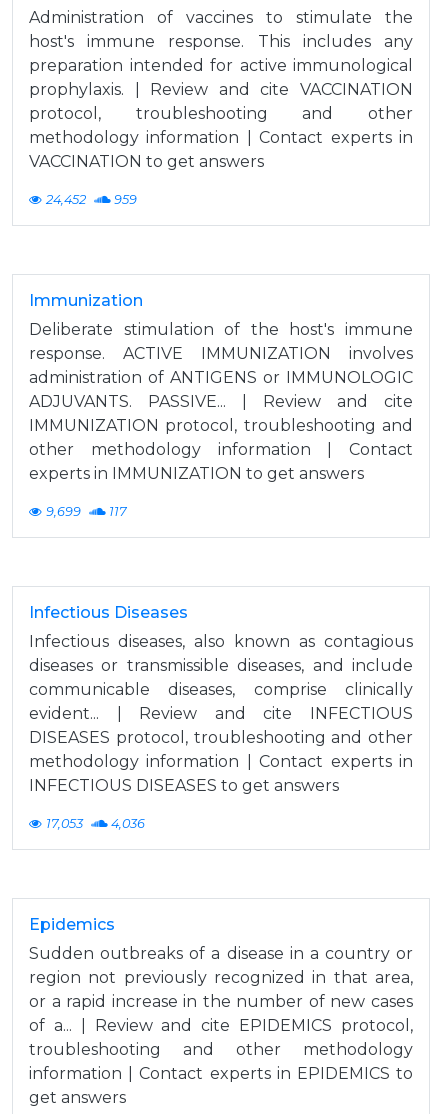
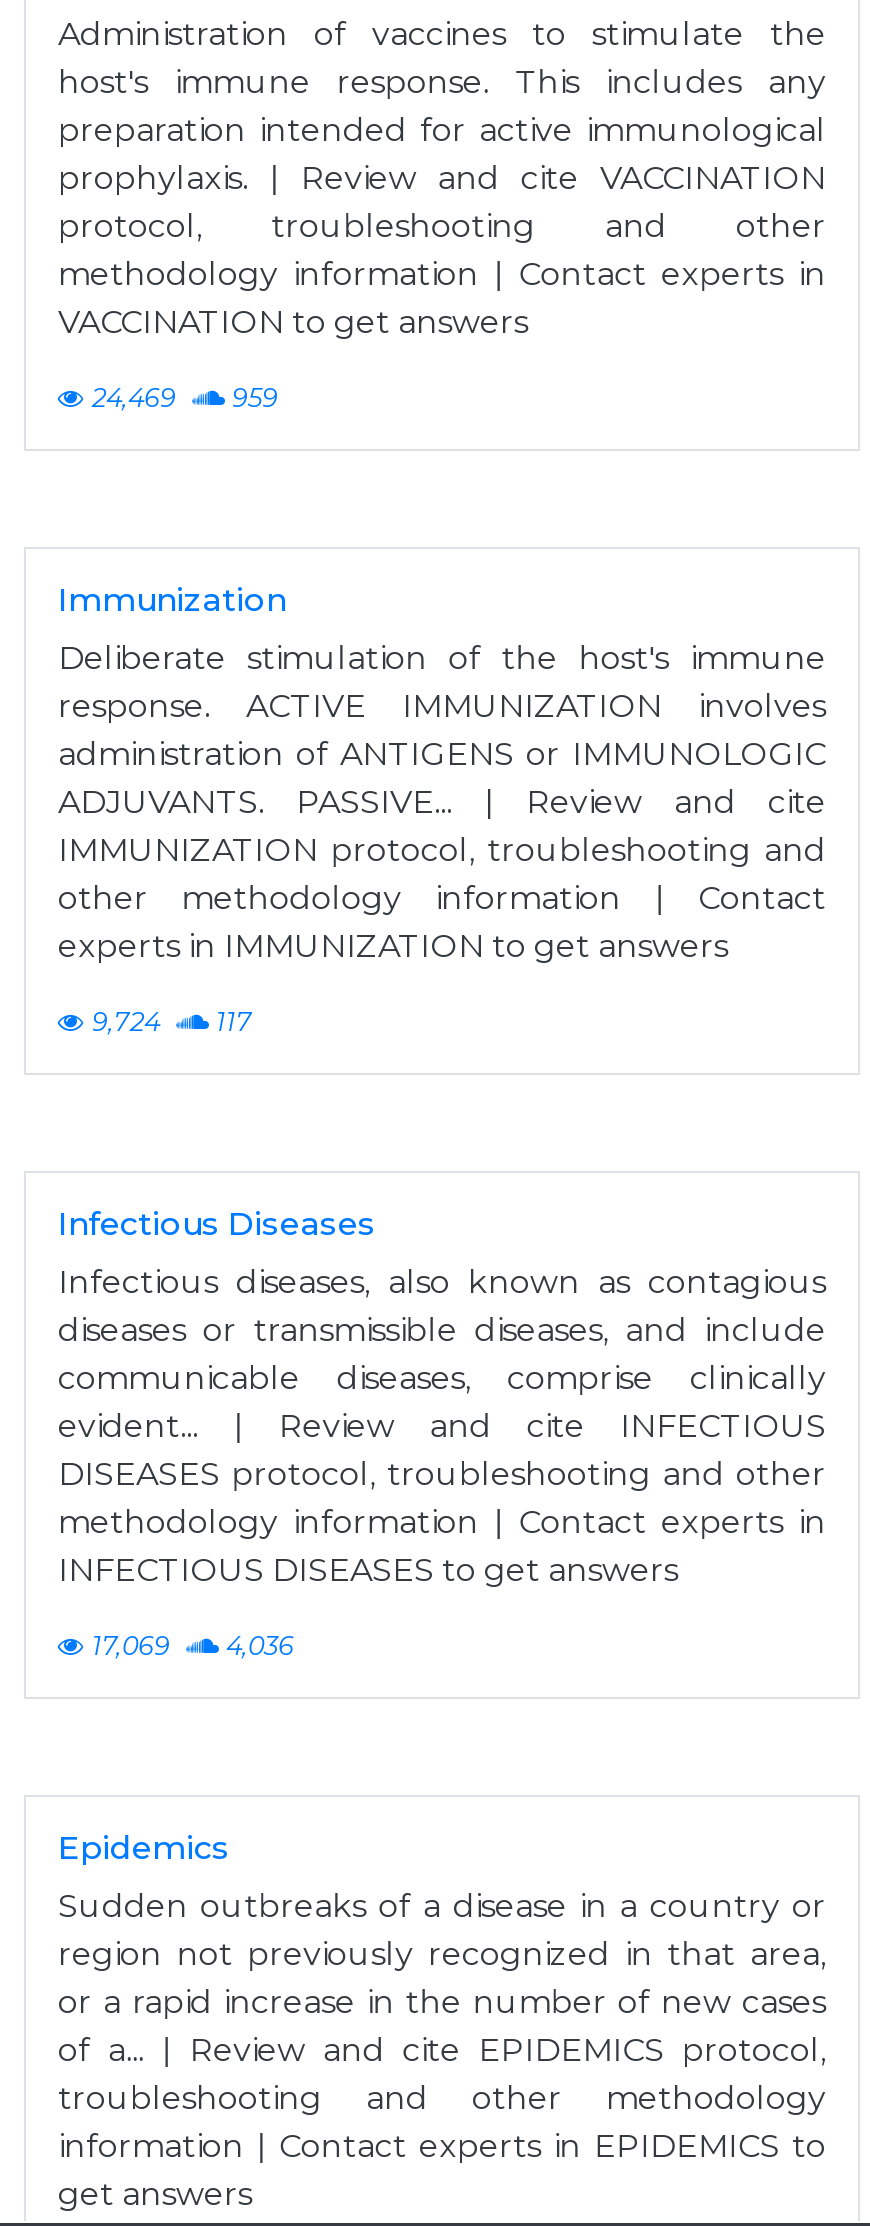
- 24,452 959
+ 24,469 959

- 9,699 117
+ 9,724 117

- 17,053 4,036
+ 17,069 4,036
